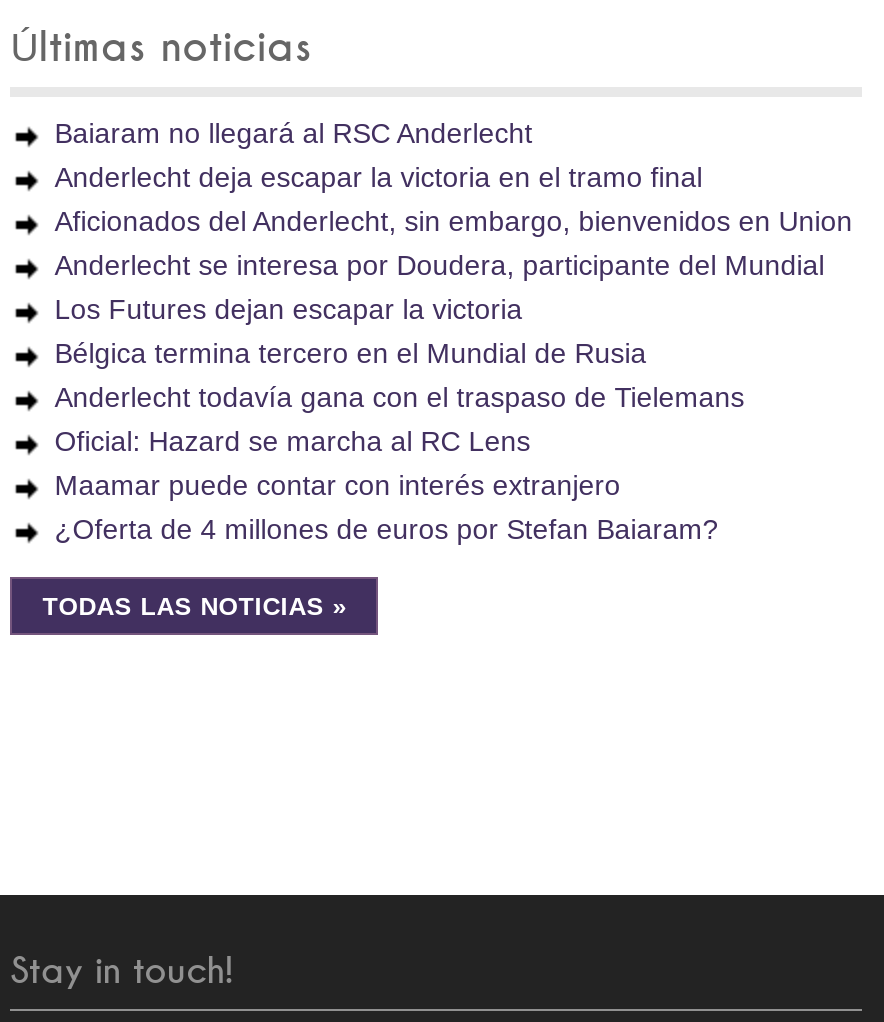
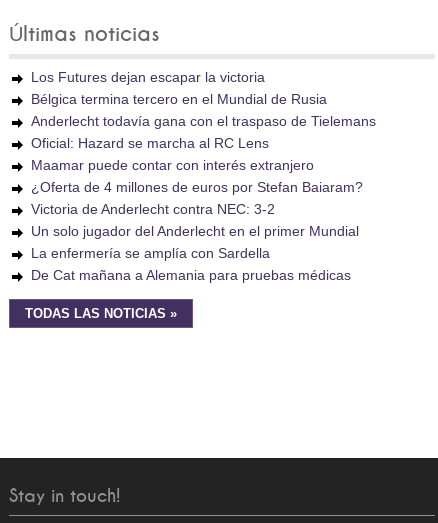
- Baiaram no llegará al RSC Anderlecht
- Anderlecht deja escapar la victoria en el tramo final
- Aficionados del Anderlecht, sin embargo, bienvenidos en Union
- Anderlecht se interesa por Doudera, participante del Mundial

moved up: Los Futures dejan escapar la victoria | Bélgica termina tercero en el Mundial de Rusia | Anderlecht todavía gana con el traspaso de Tielemans | Oficial: Hazard se marcha al RC Lens | Maamar puede contar con interés extranjero | ¿Oferta de 4 millones de euros por Stefan Baiaram?

+ Victoria de Anderlecht contra NEC: 3-2
+ Un solo jugador del Anderlecht en el primer Mundial
+ La enfermería se amplía con Sardella
+ De Cat mañana a Alemania para pruebas médicas
